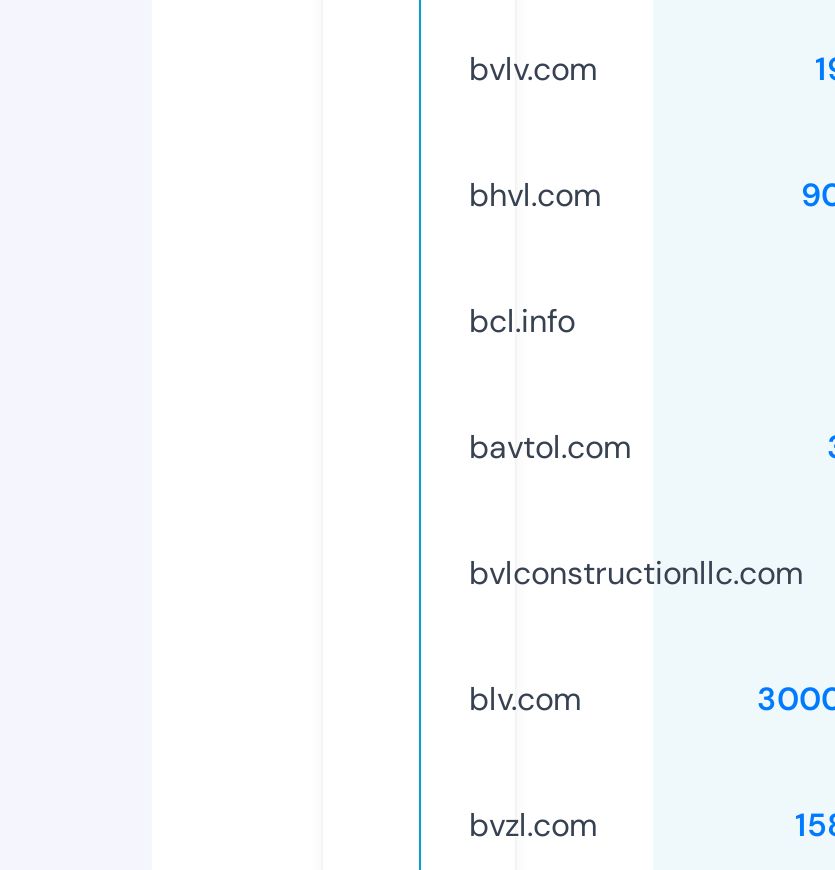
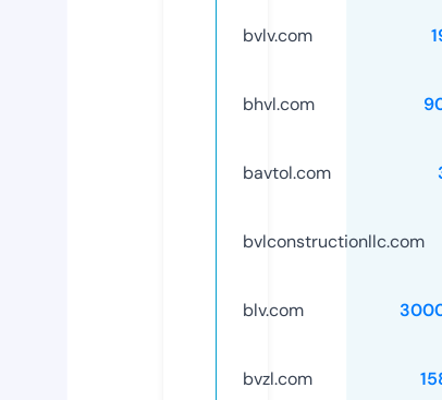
- bcl.info
